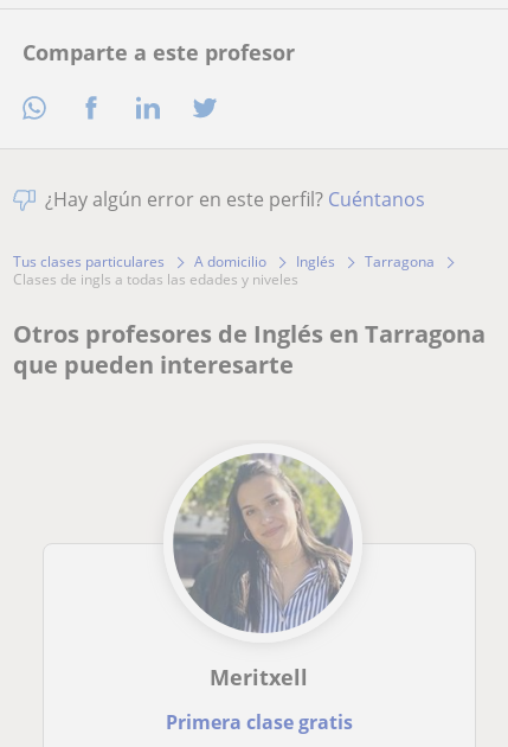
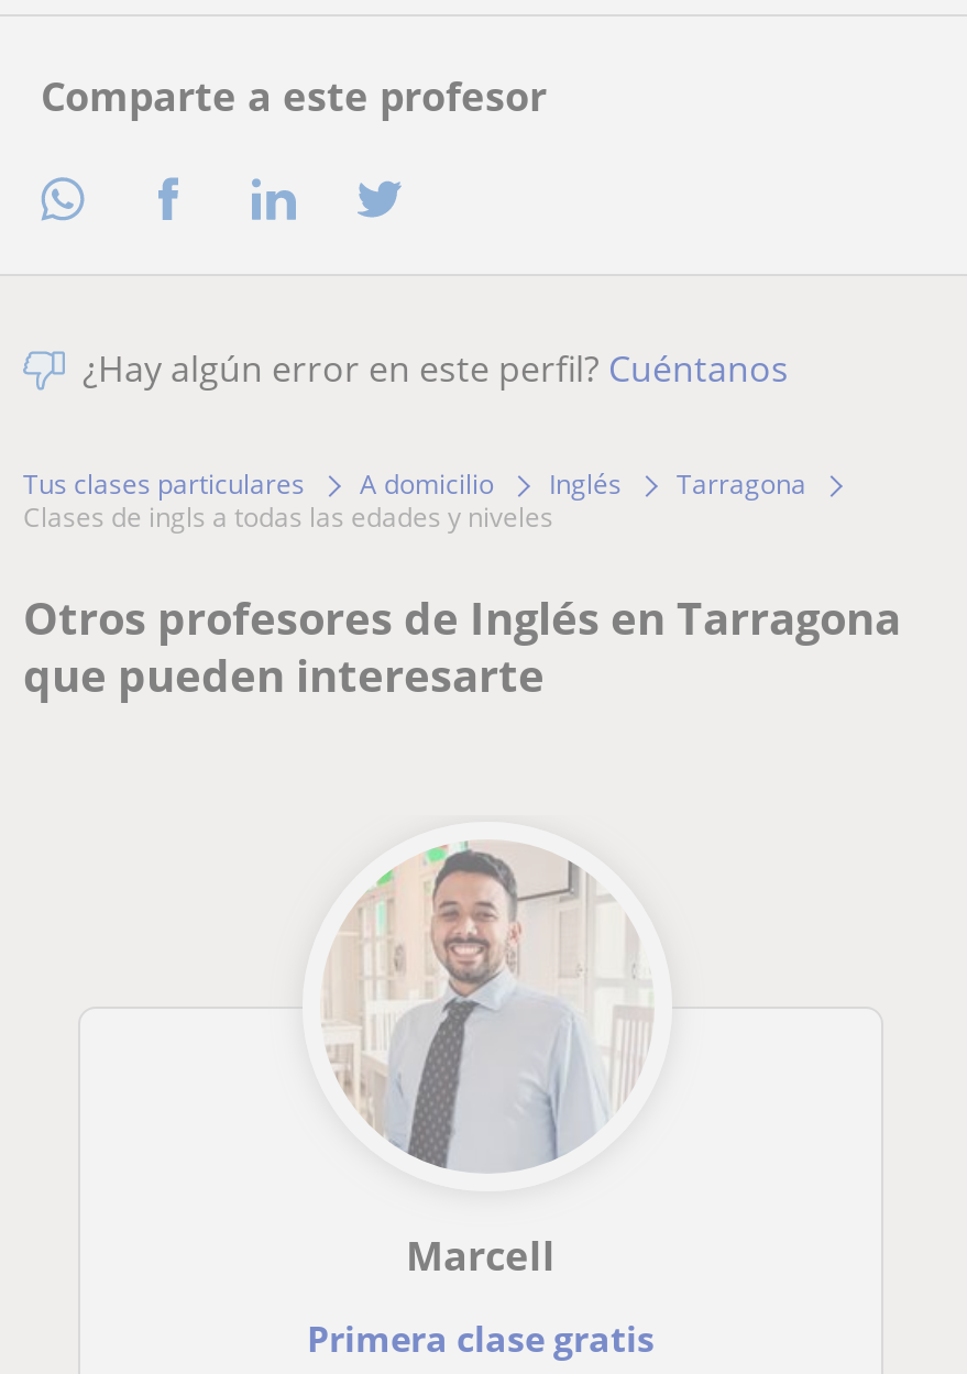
- [image]
- Meritxell
+ [image]
+ Marcell
